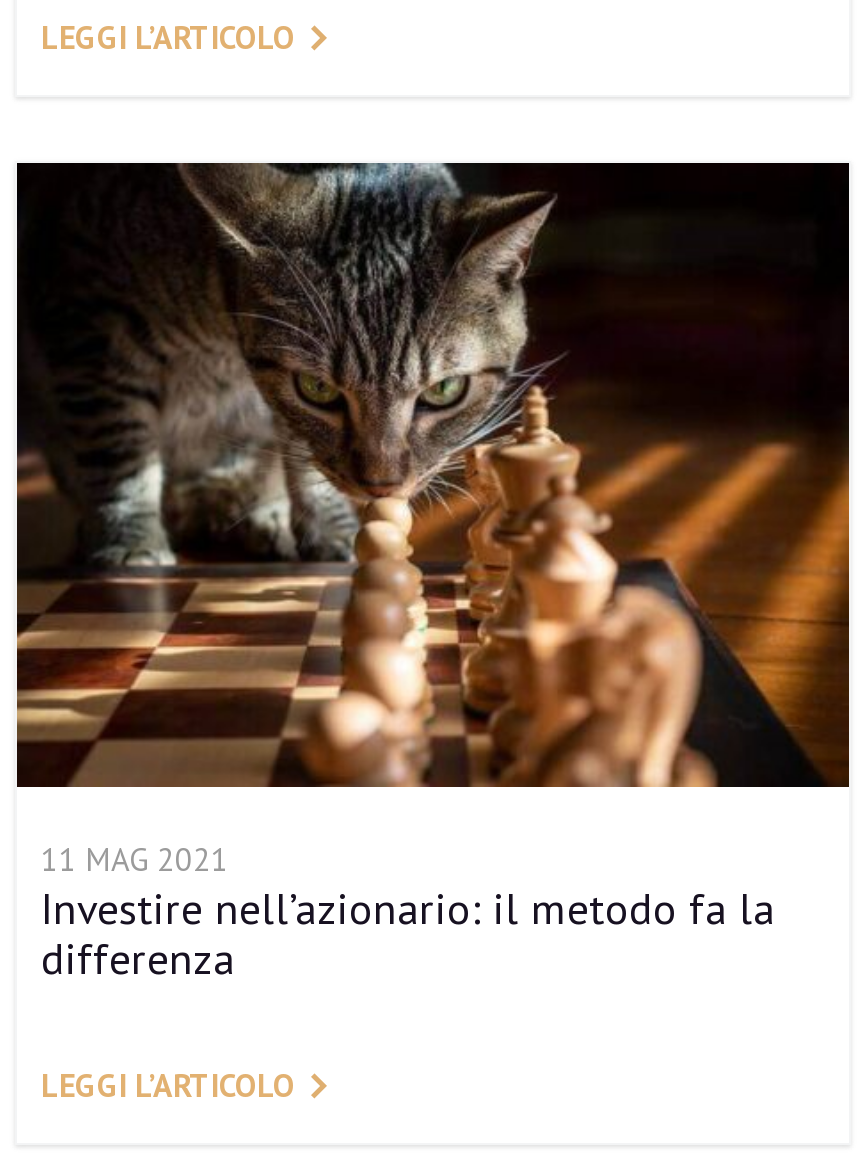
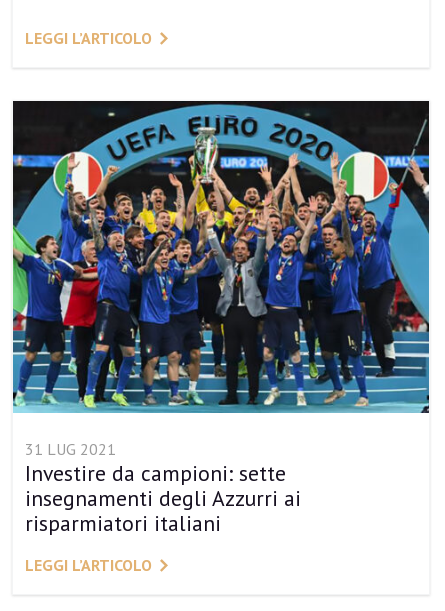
- [image]
- 11 MAG 2021
- Investire nell’azionario: il metodo fa la
- differenza
+ [image]
+ 31 LUG 2021
+ Investire da campioni: sette
+ insegnamenti degli Azzurri ai
+ risparmiatori italiani
